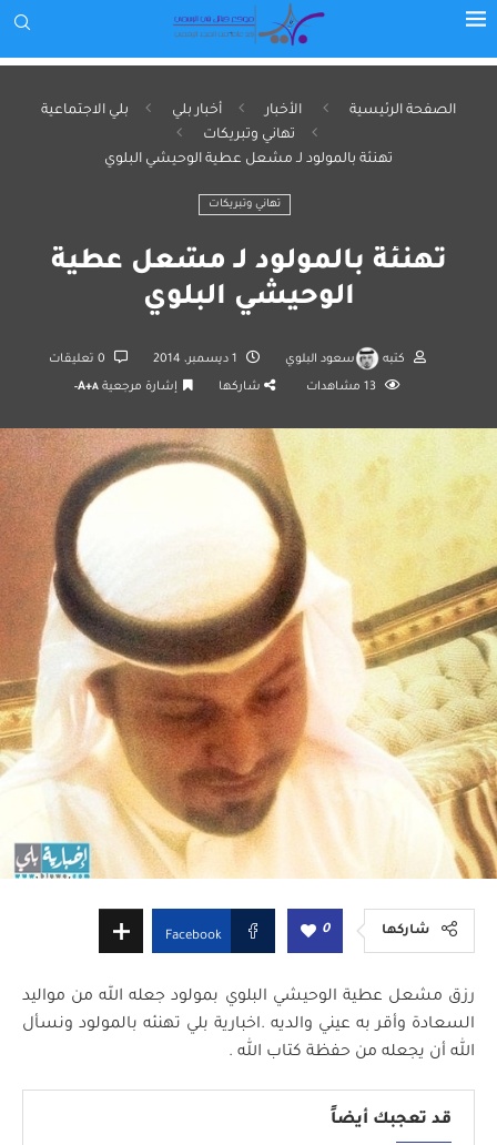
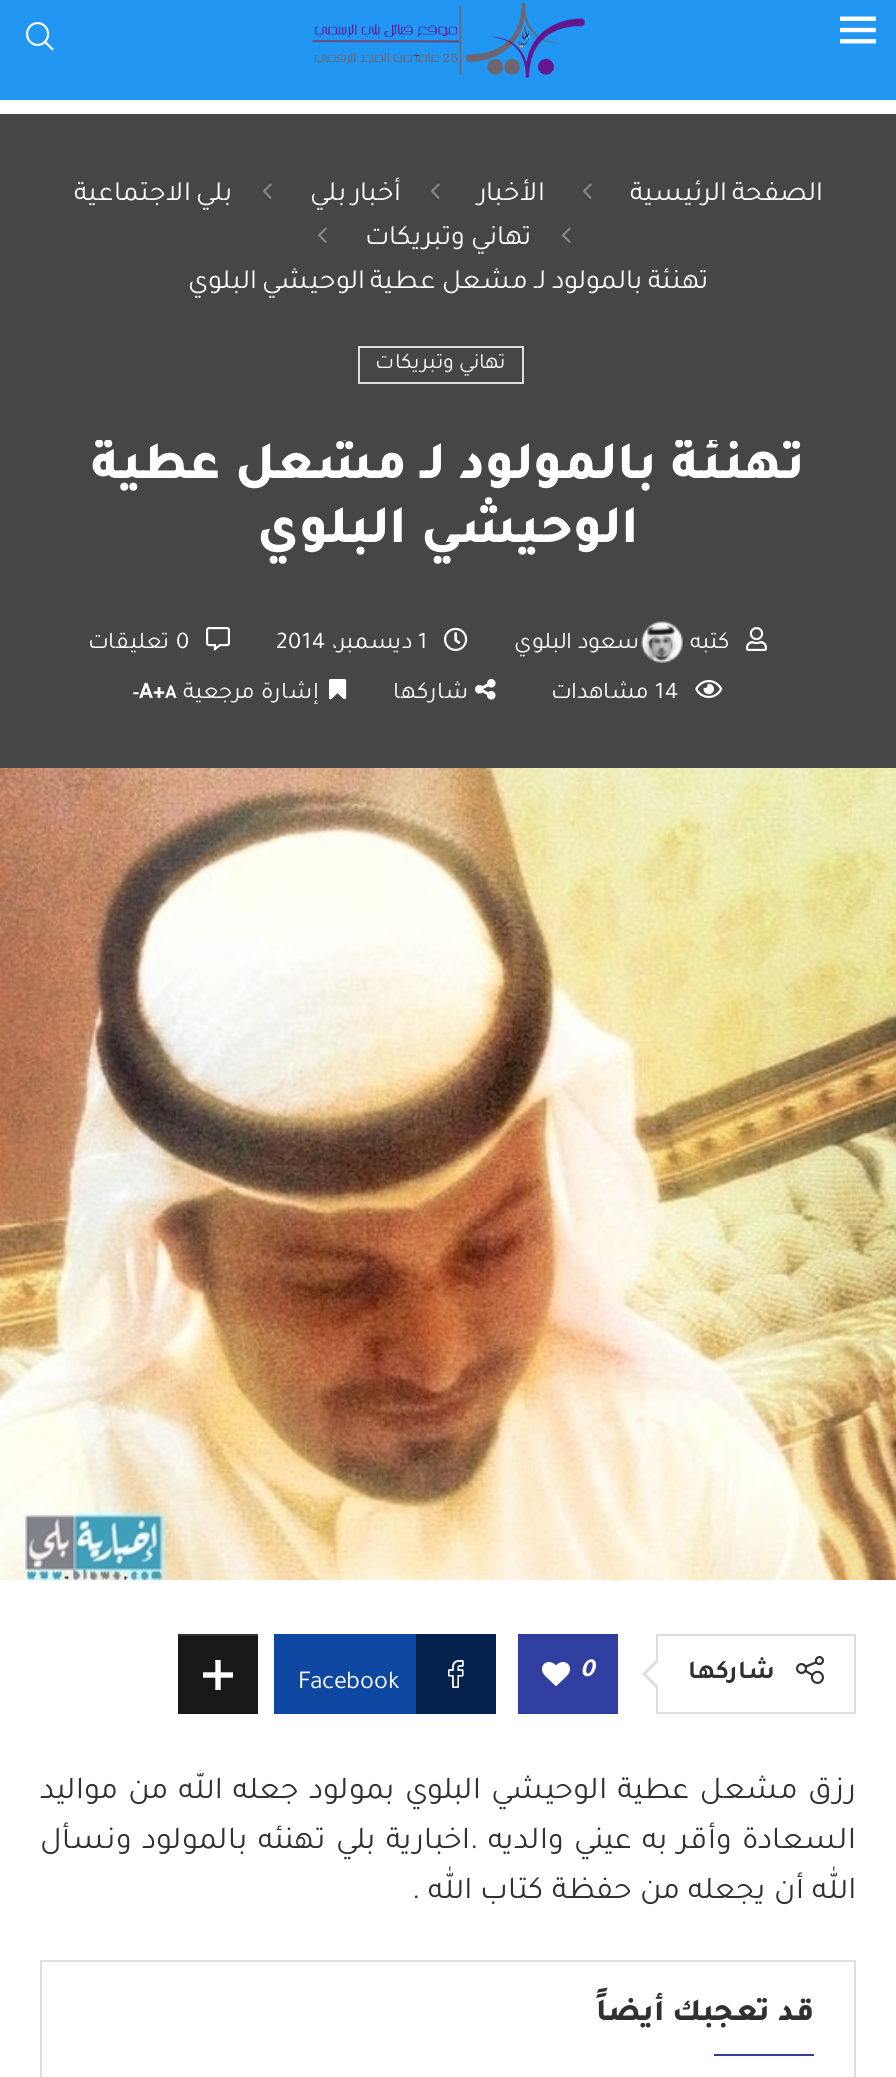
- 13 مشاهدات
+ 14 مشاهدات
